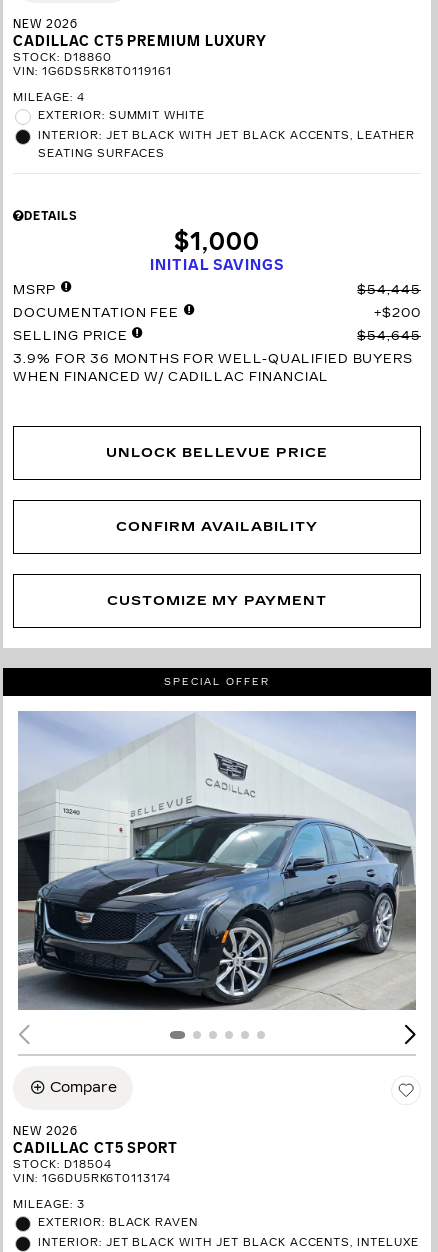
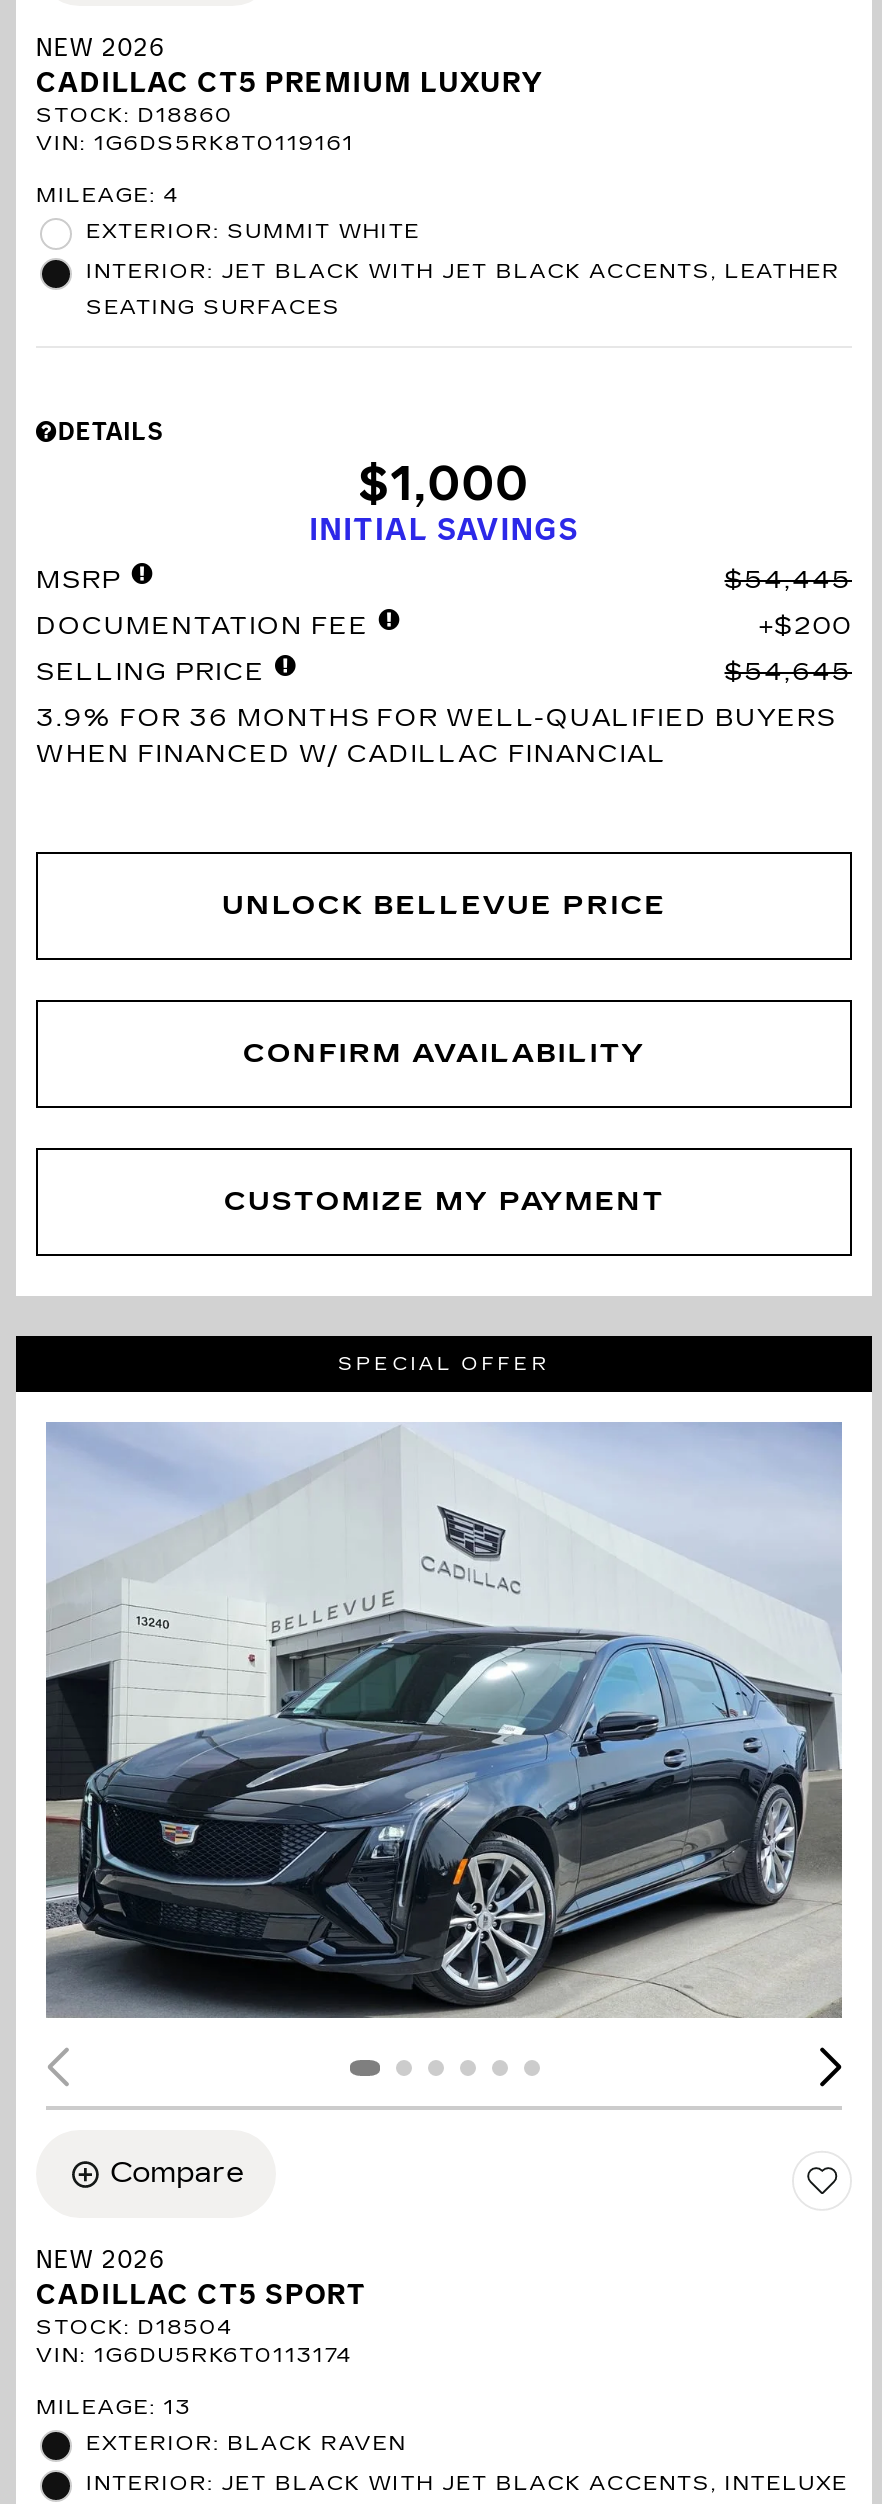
- MILEAGE: 3
+ MILEAGE: 13
